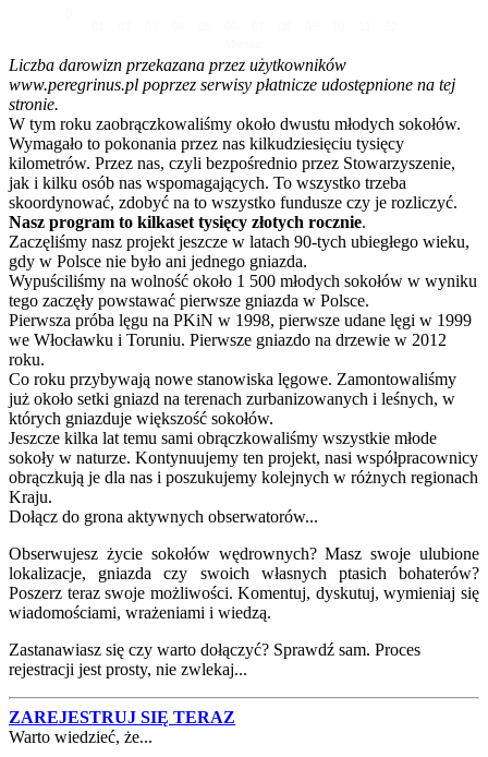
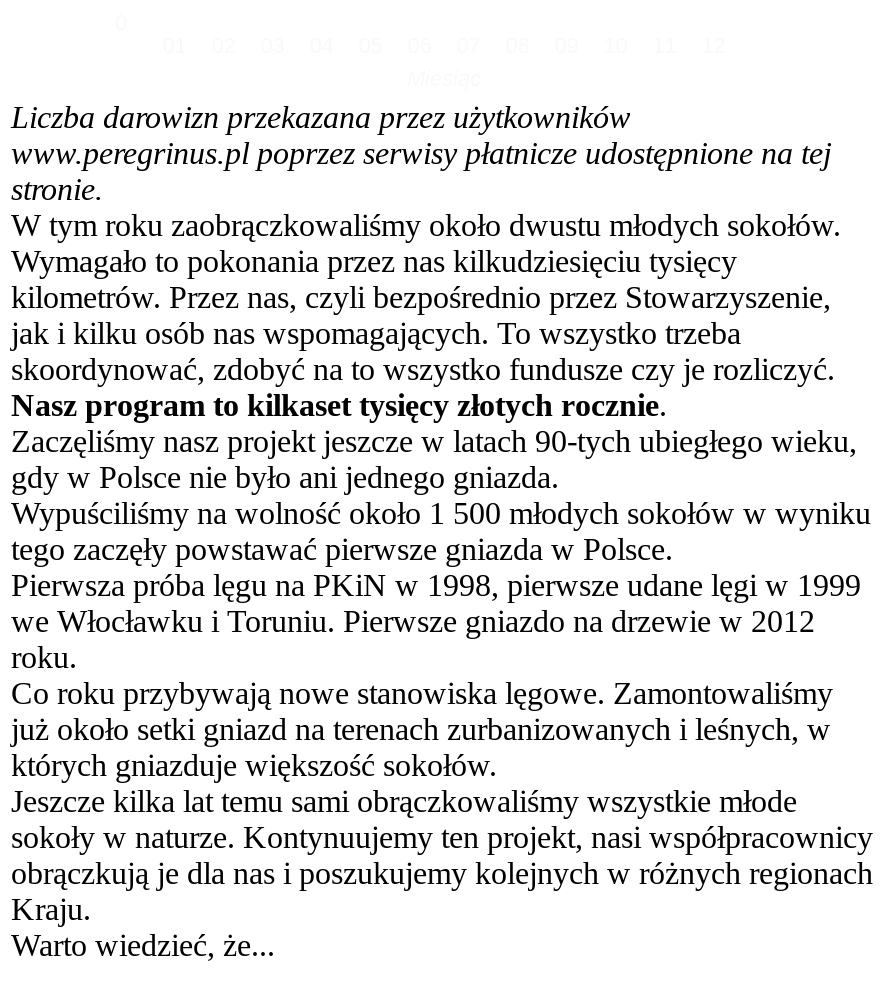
- Dołącz do grona aktywnych obserwatorów...
- Obserwujesz życie sokołów wędrownych? Masz swoje ulubione
- lokalizacje, gniazda czy swoich własnych ptasich bohaterów?
- Poszerz teraz swoje możliwości. Komentuj, dyskutuj, wymieniaj się
- wiadomościami, wrażeniami i wiedzą.
- Zastanawiasz się czy warto dołączyć? Sprawdź sam. Proces
- rejestracji jest prosty, nie zwlekaj...
- ZAREJESTRUJ SIĘ TERAZ
